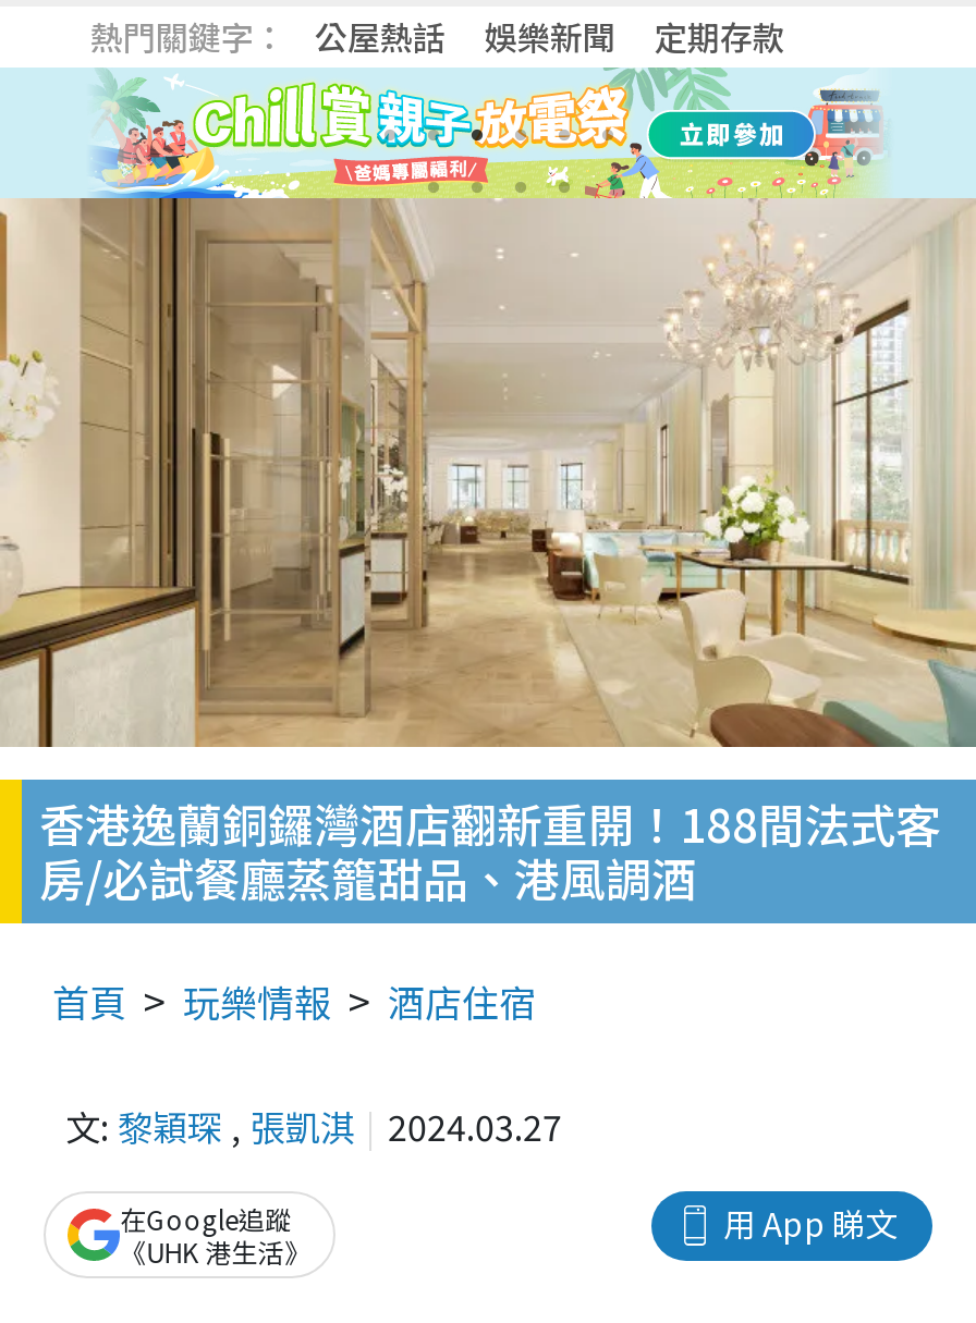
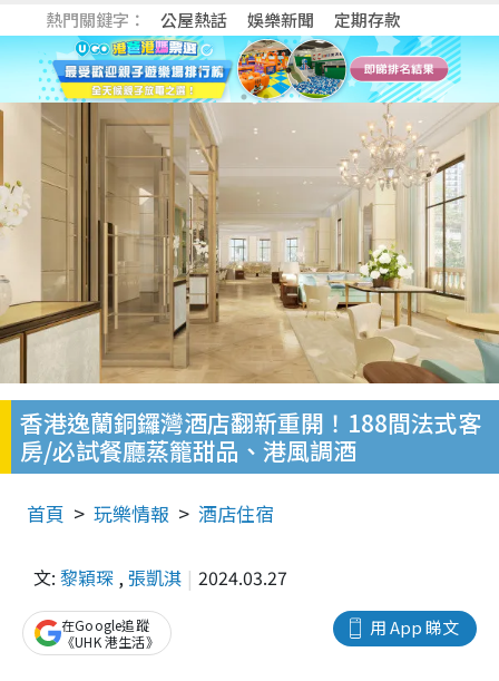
- [image]
+ [image]
